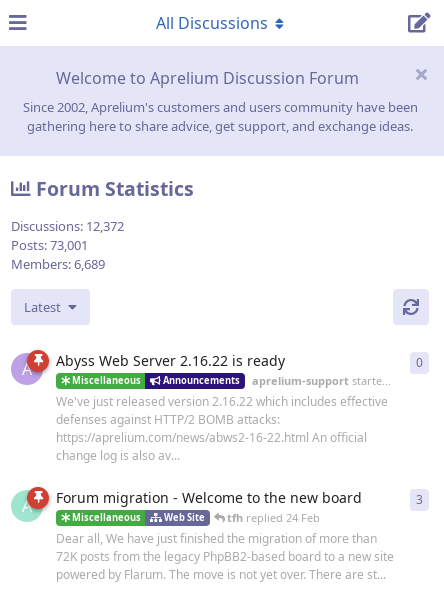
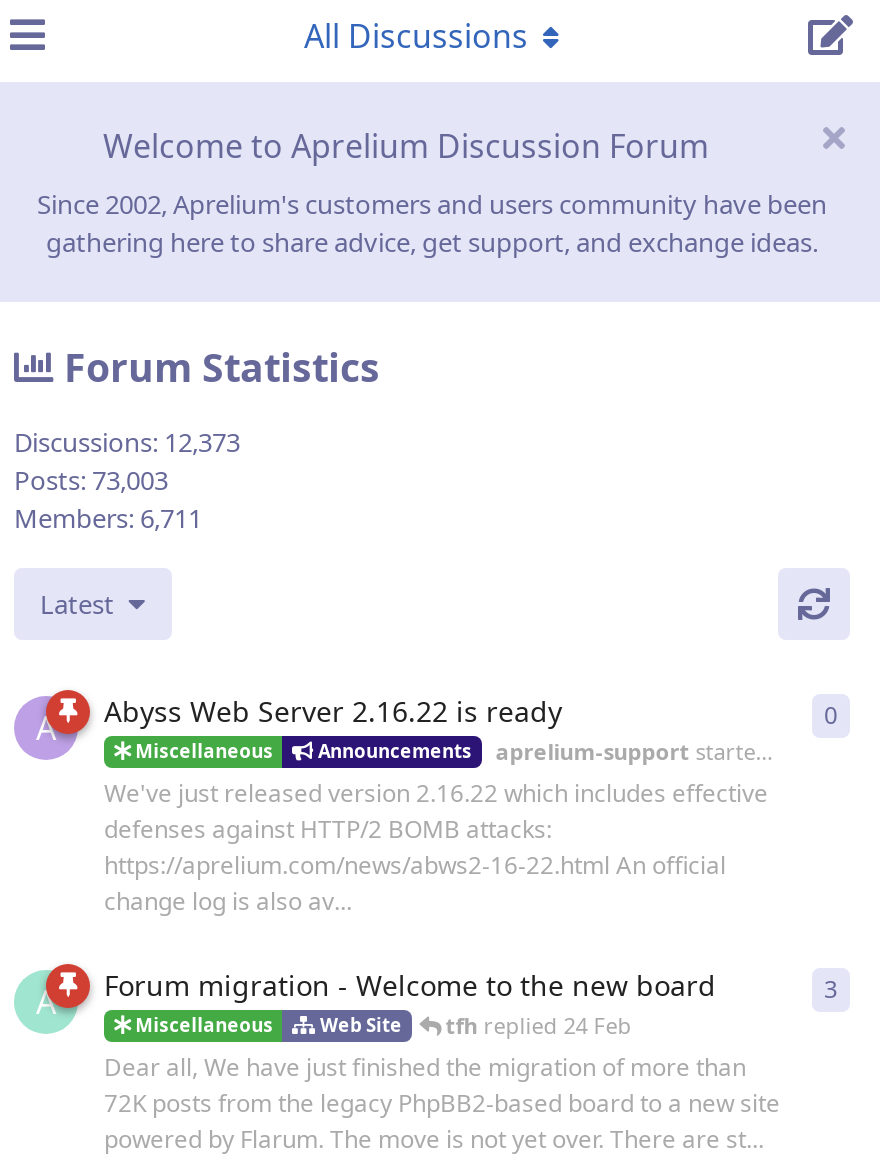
- Discussions: 12,372
+ Discussions: 12,373

- Posts: 73,001
+ Posts: 73,003

- Members: 6,689
+ Members: 6,711
